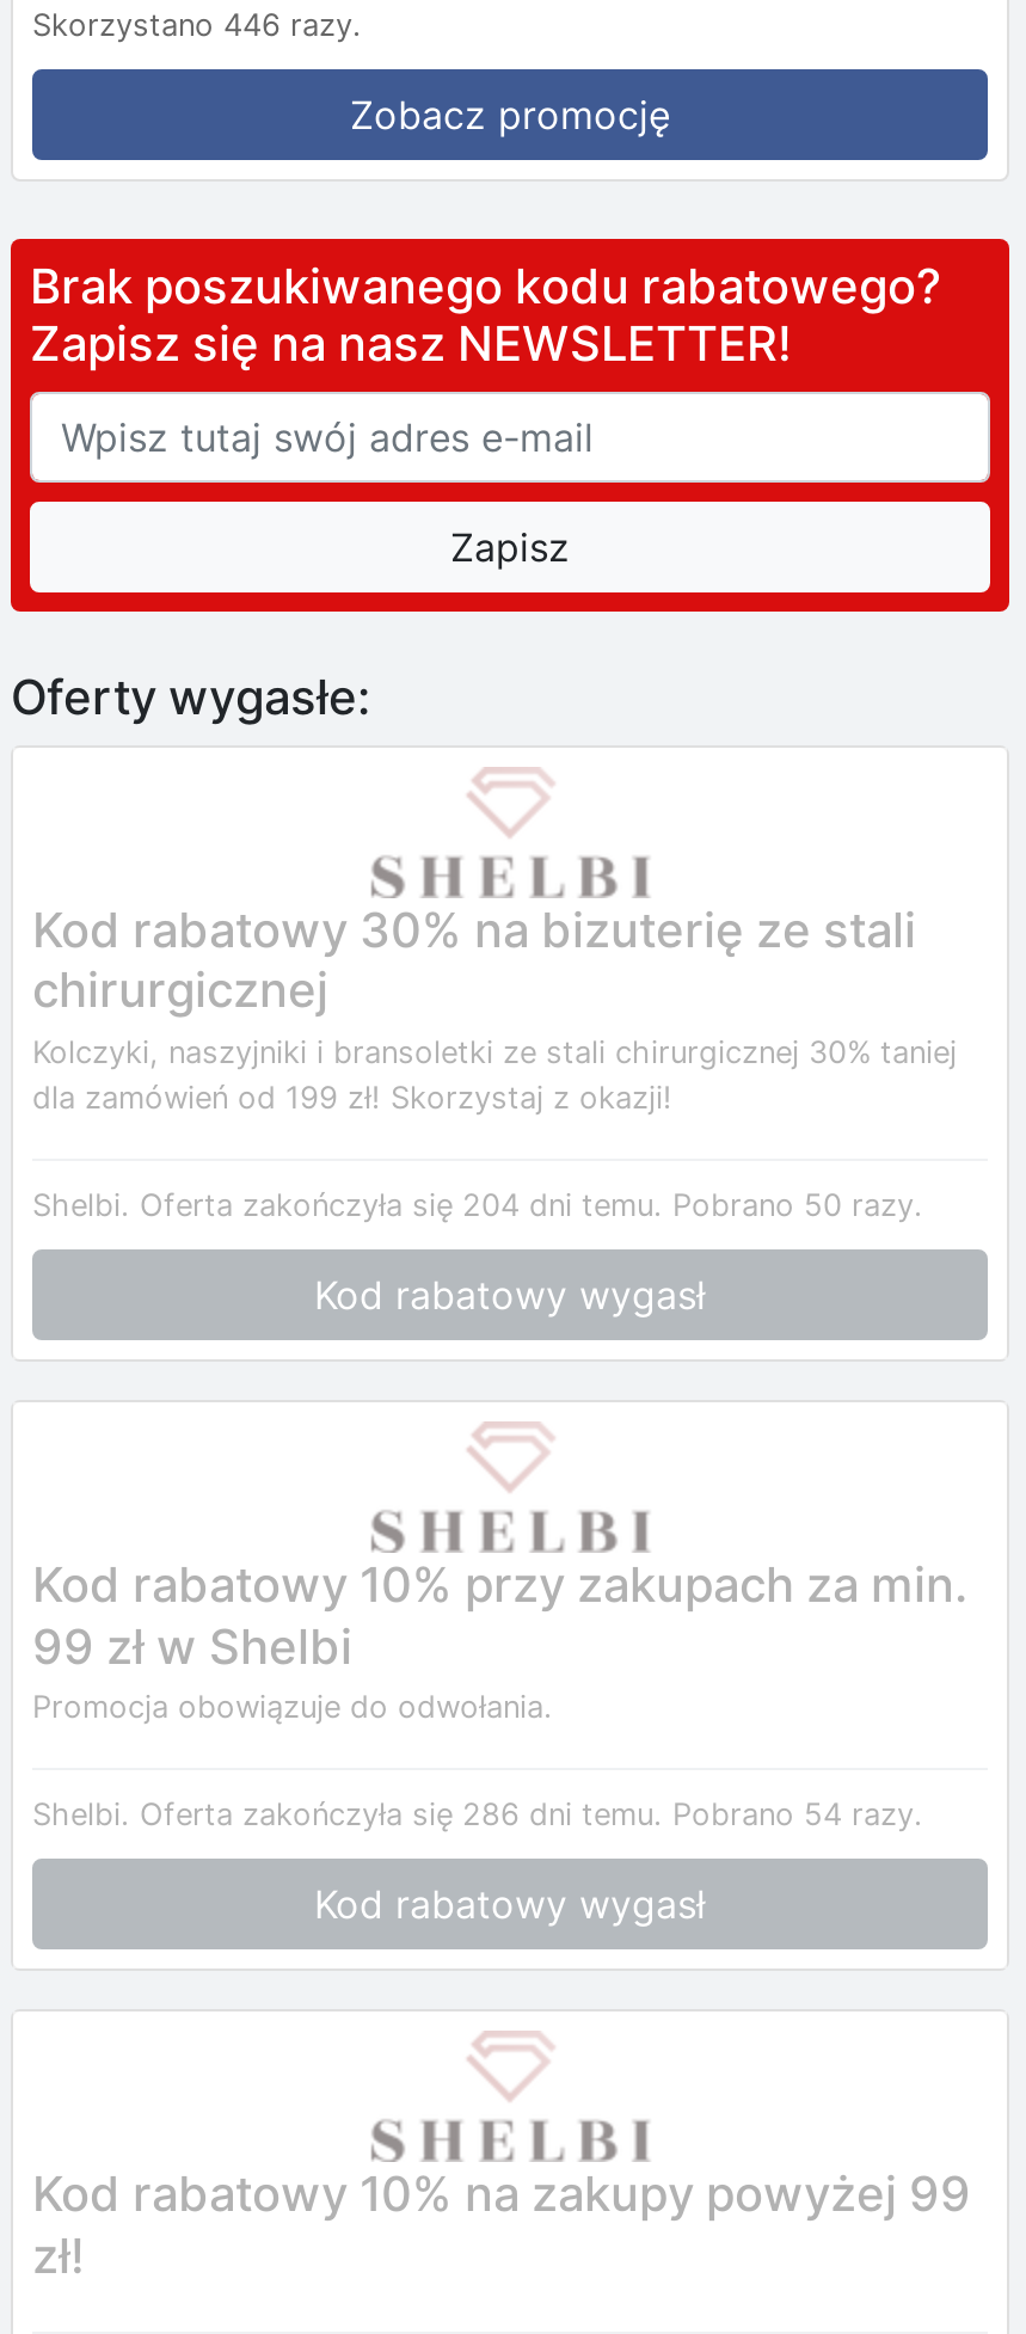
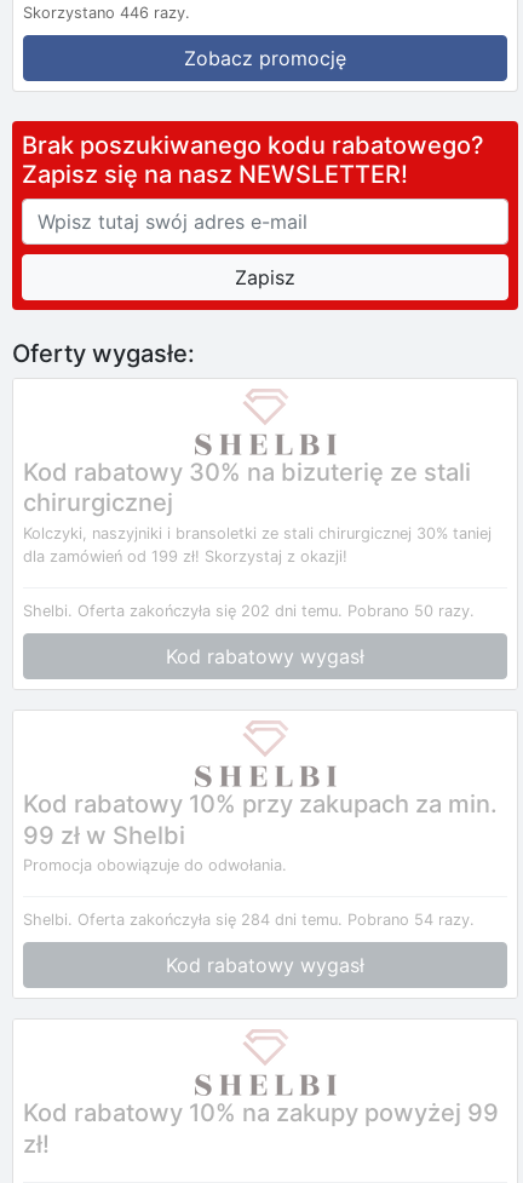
- Shelbi. Oferta zakończyła się 204 dni temu. Pobrano 50 razy.
+ Shelbi. Oferta zakończyła się 202 dni temu. Pobrano 50 razy.

- Shelbi. Oferta zakończyła się 286 dni temu. Pobrano 54 razy.
+ Shelbi. Oferta zakończyła się 284 dni temu. Pobrano 54 razy.
